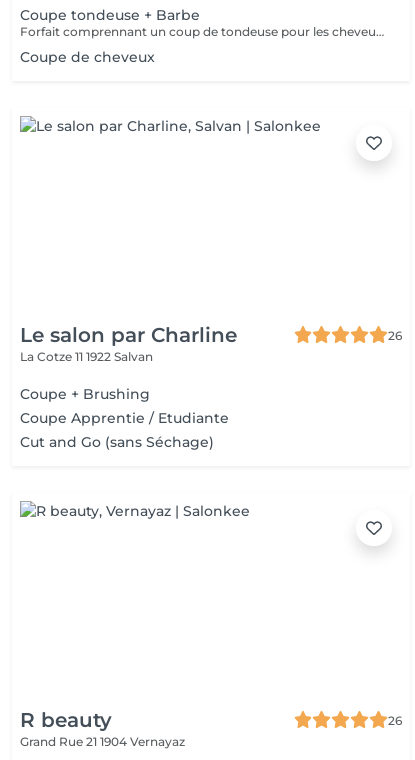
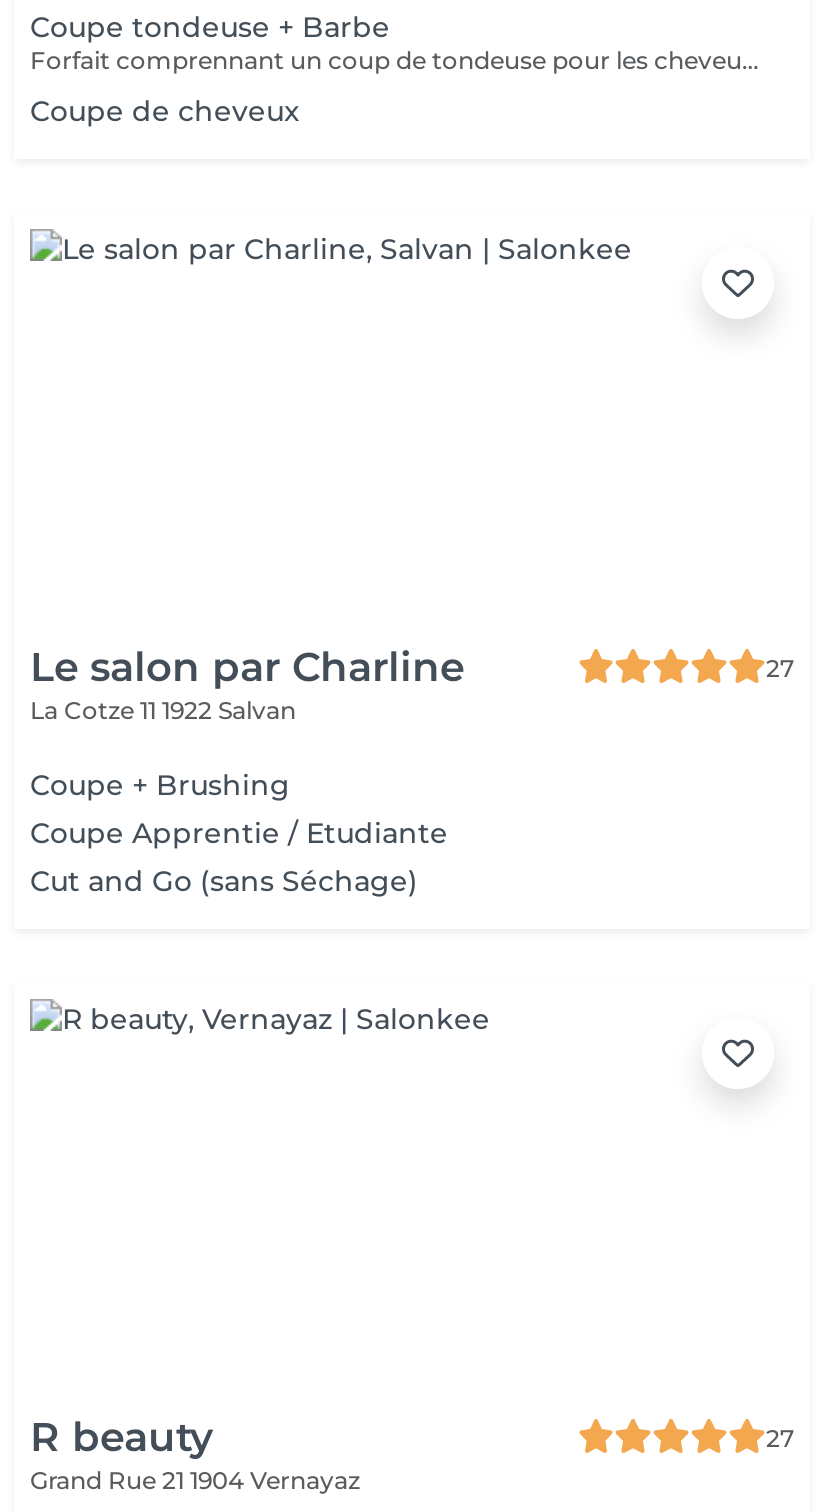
- 26
+ 27

- 26
+ 27
